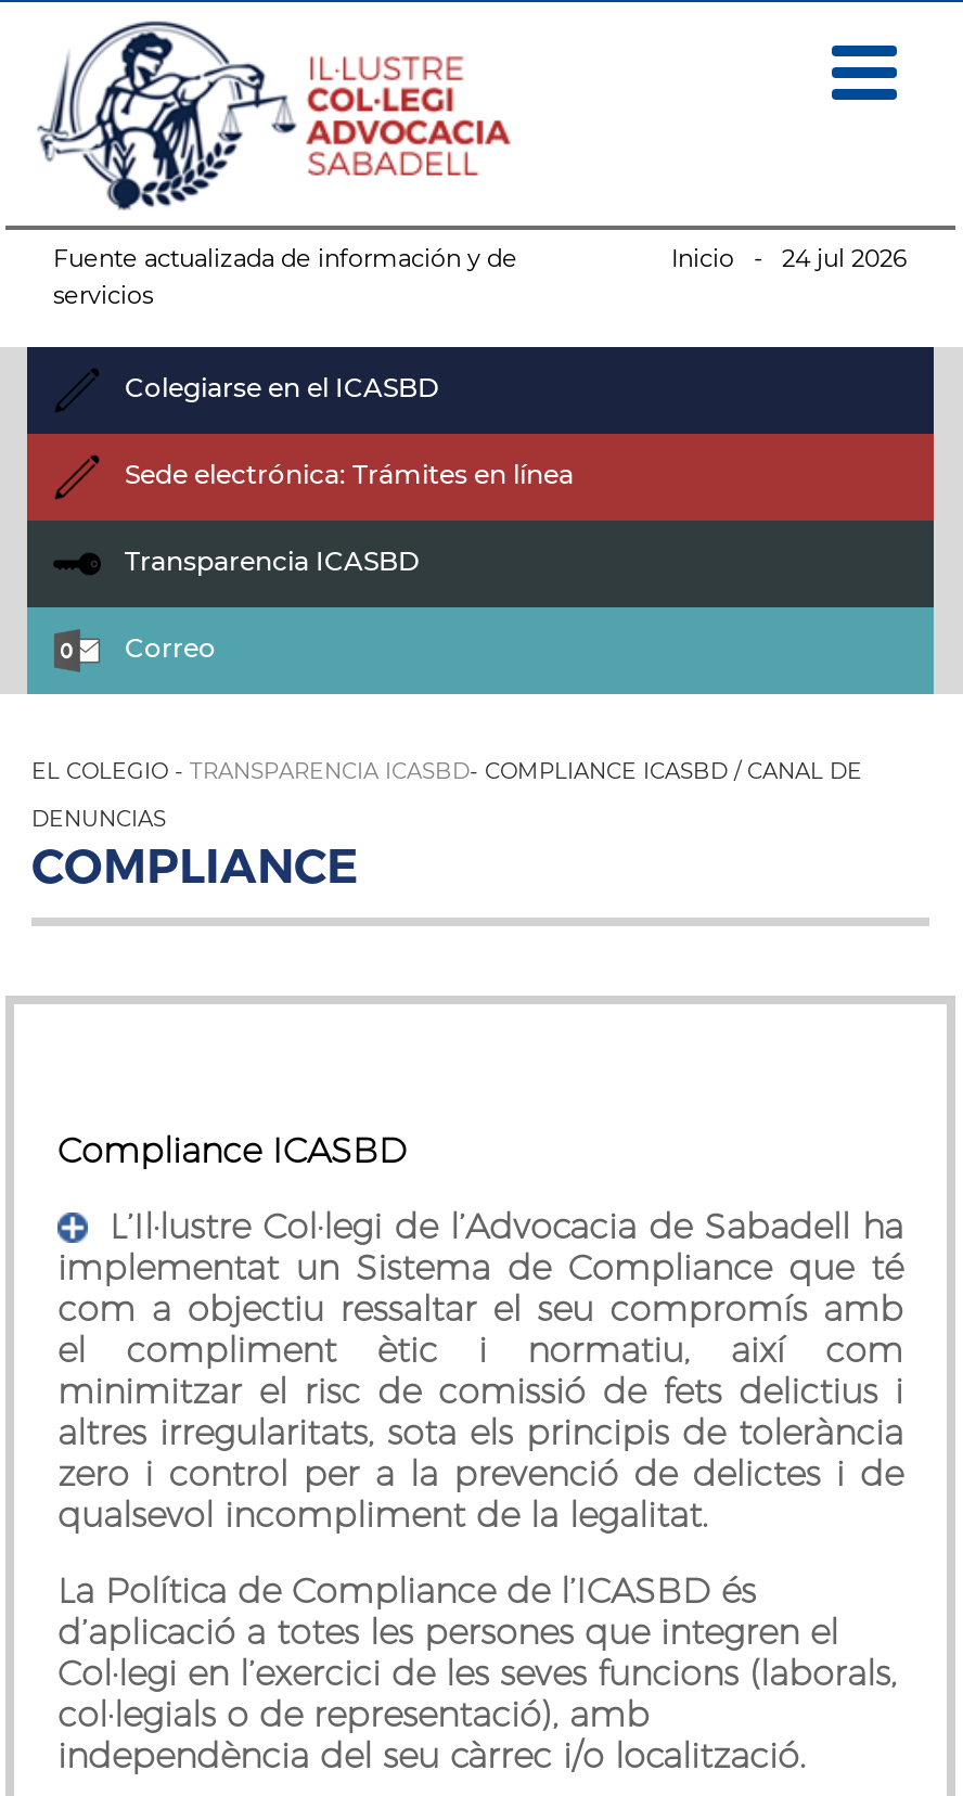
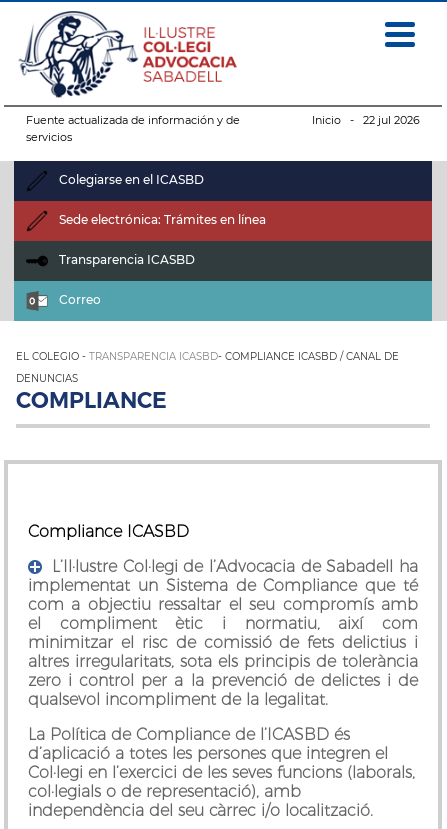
- Inicio - 24 jul 2026
+ Inicio - 22 jul 2026
